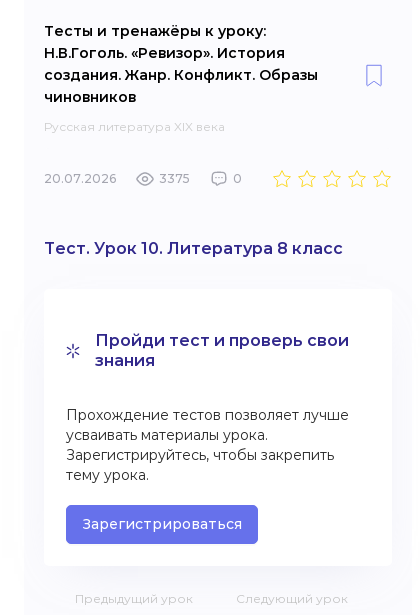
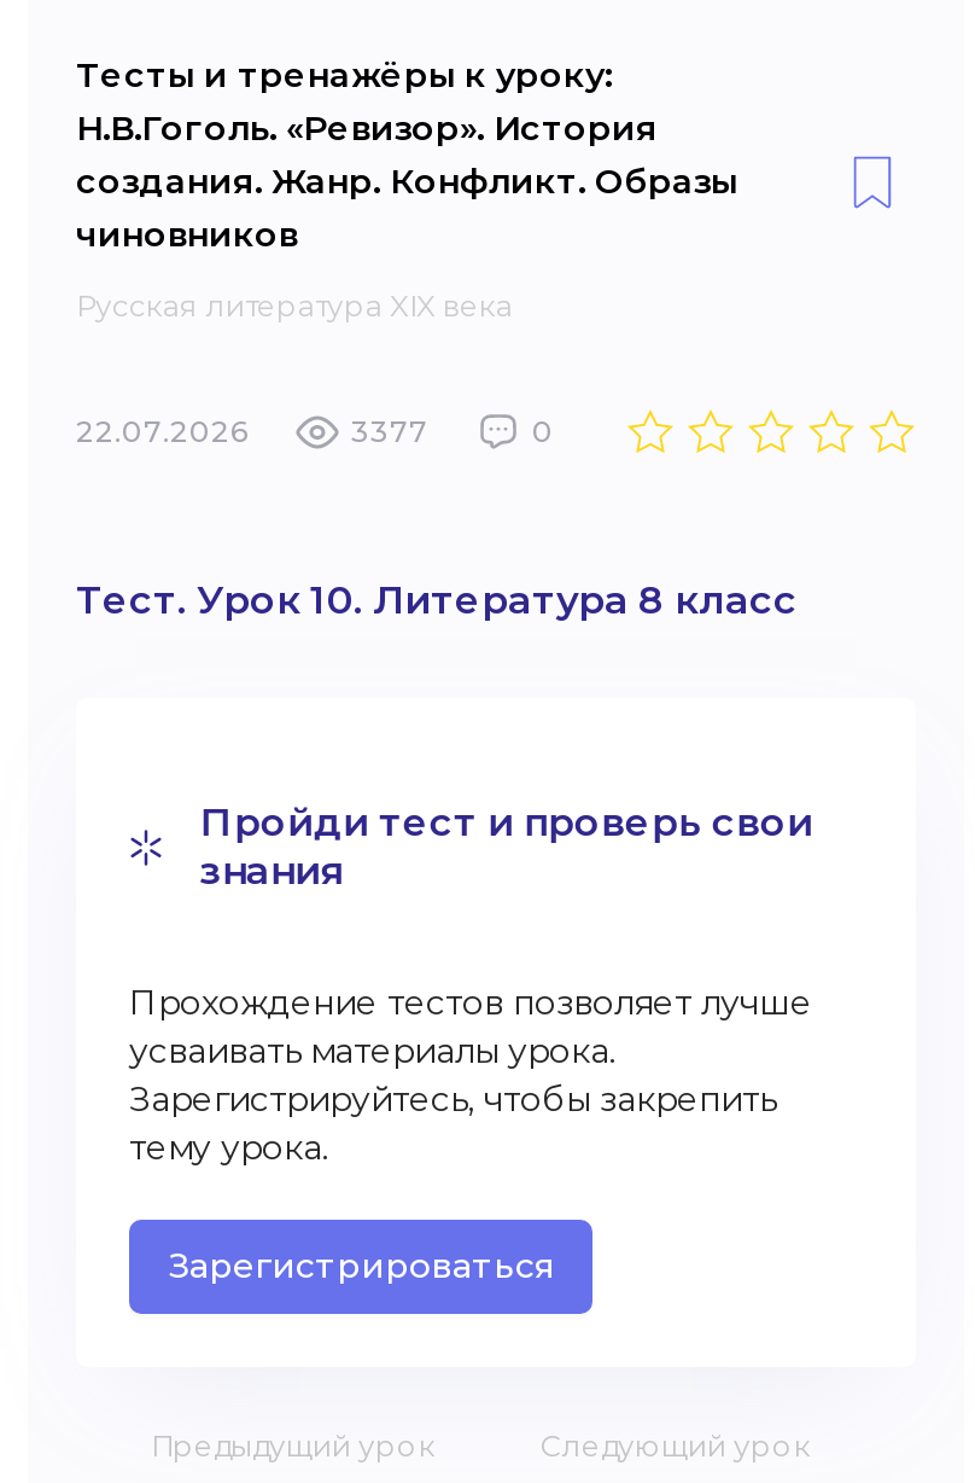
- 20.07.2026
+ 22.07.2026

- 3375
+ 3377
